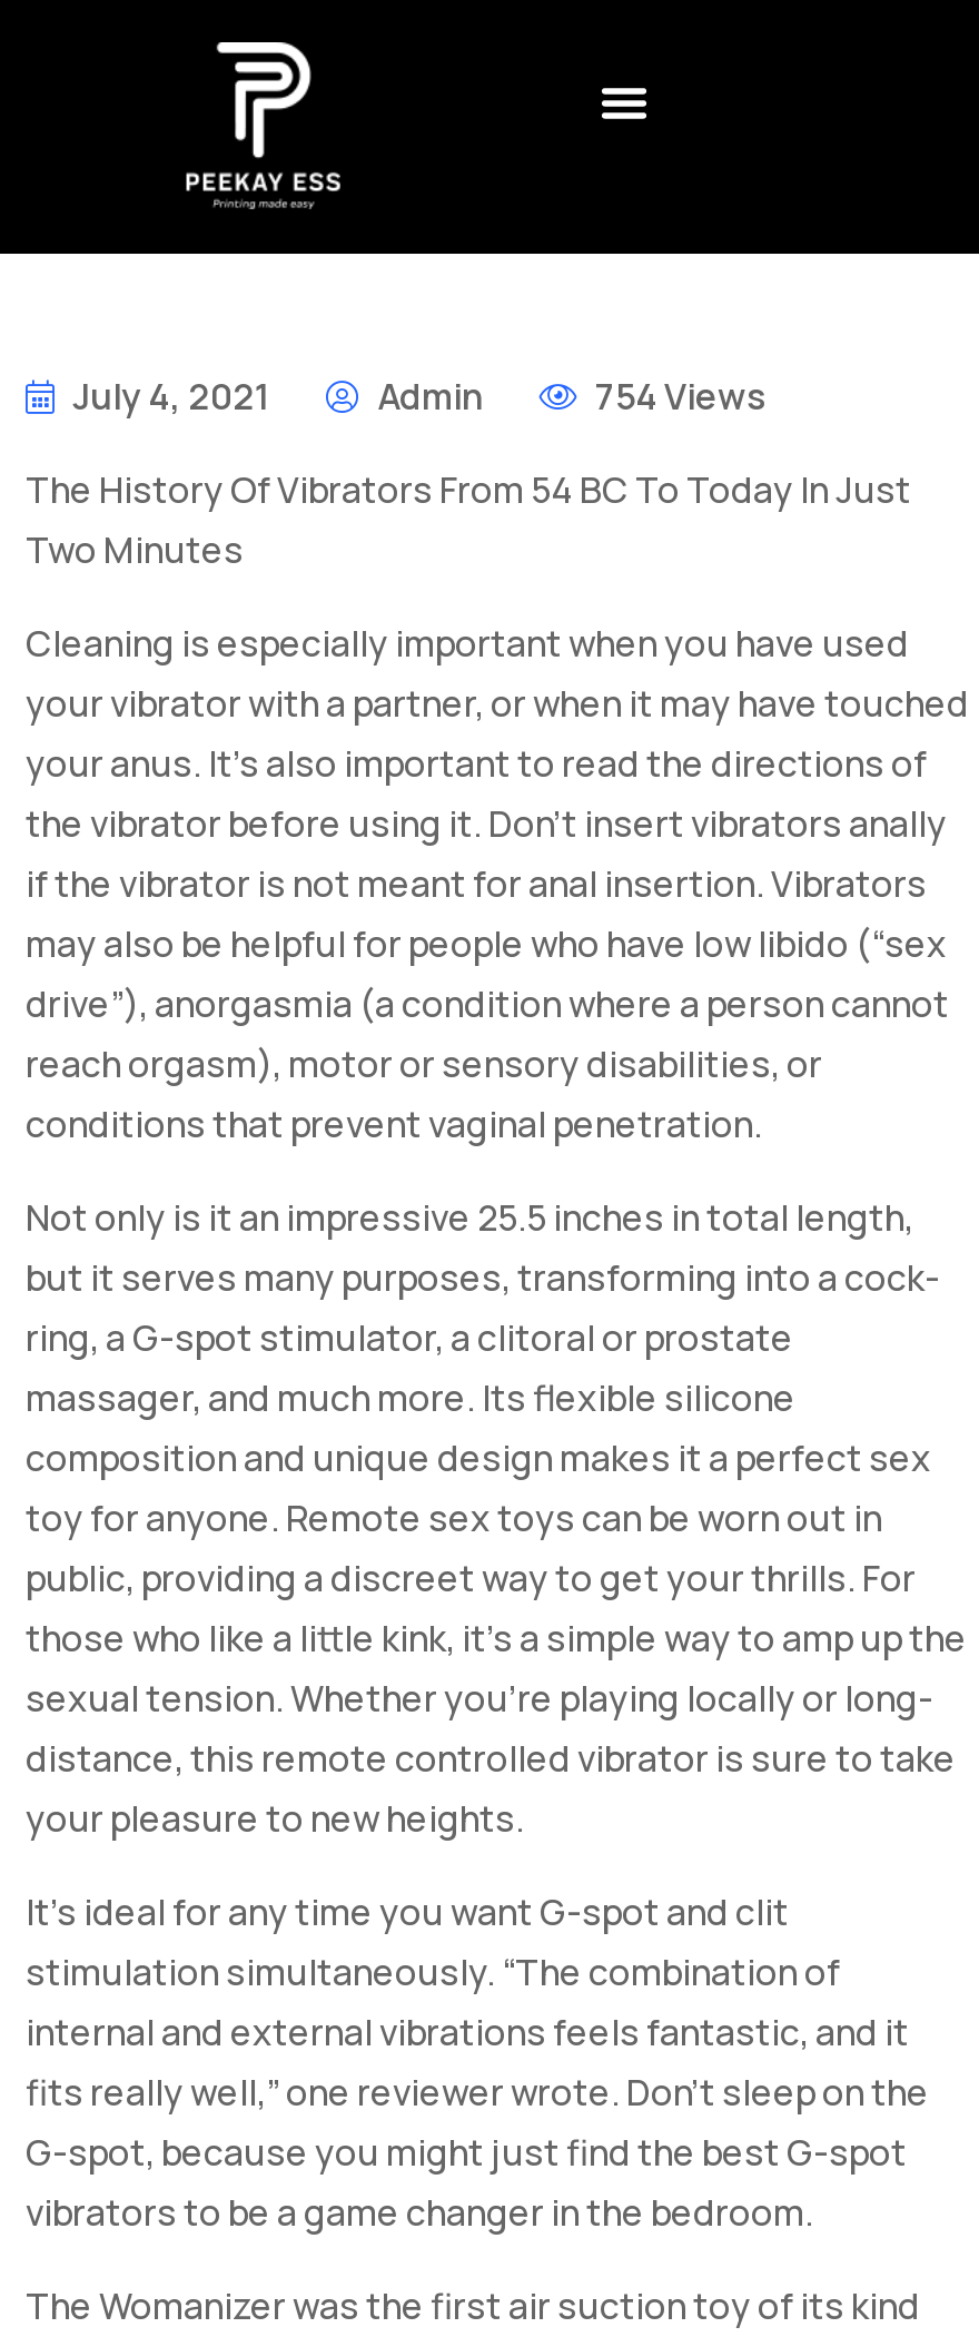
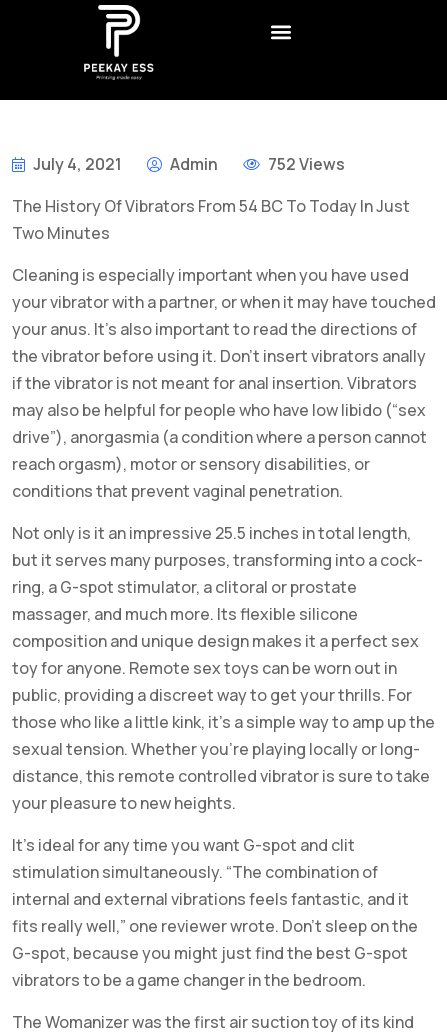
- 754 Views
+ 752 Views
